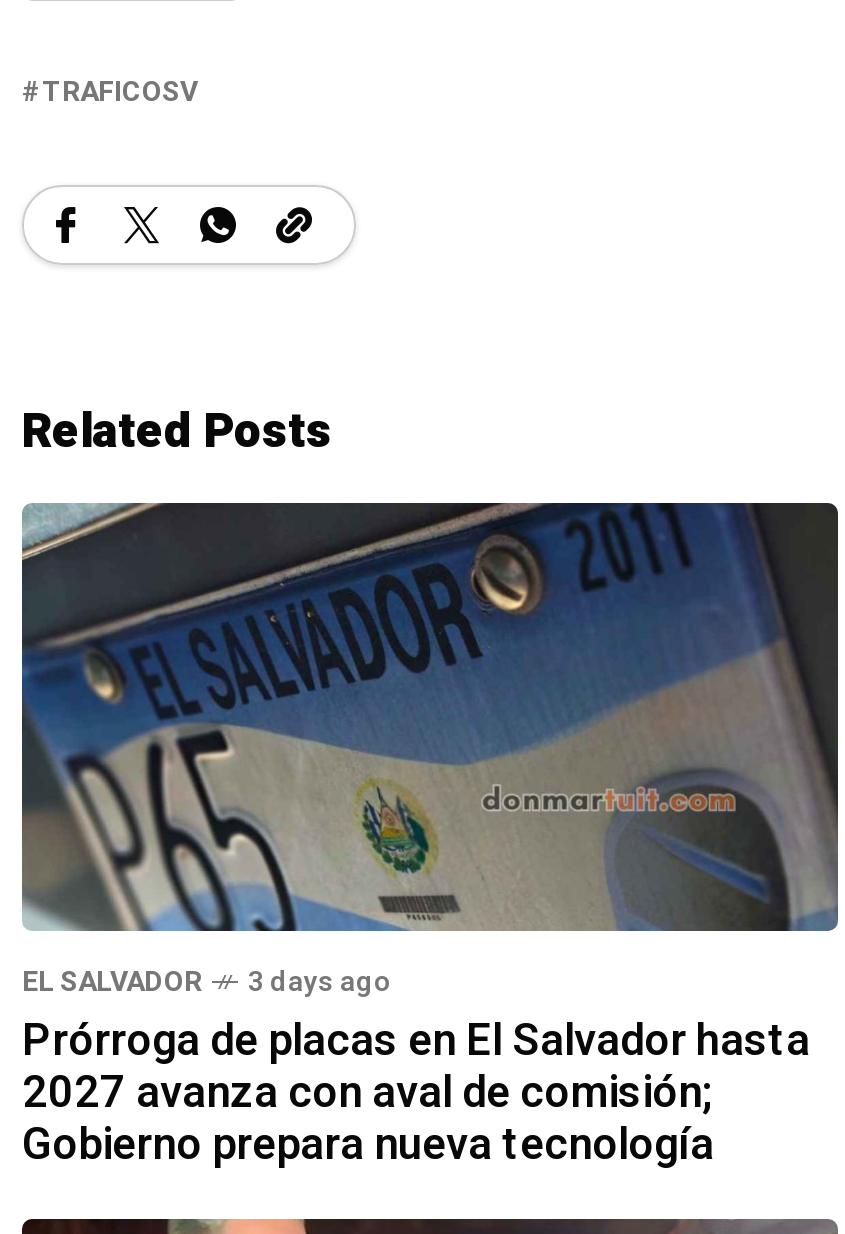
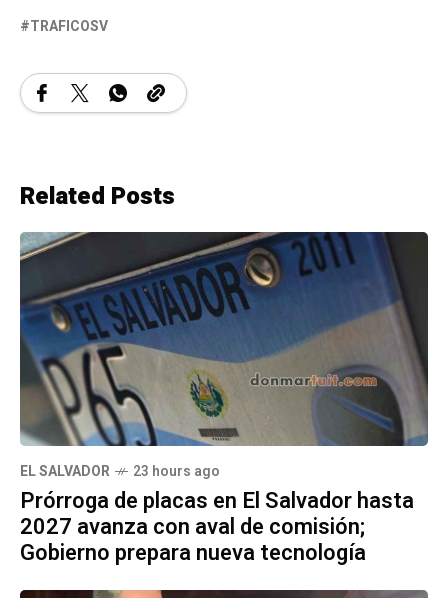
- EL SALVADOR 3 days ago
+ EL SALVADOR 23 hours ago
